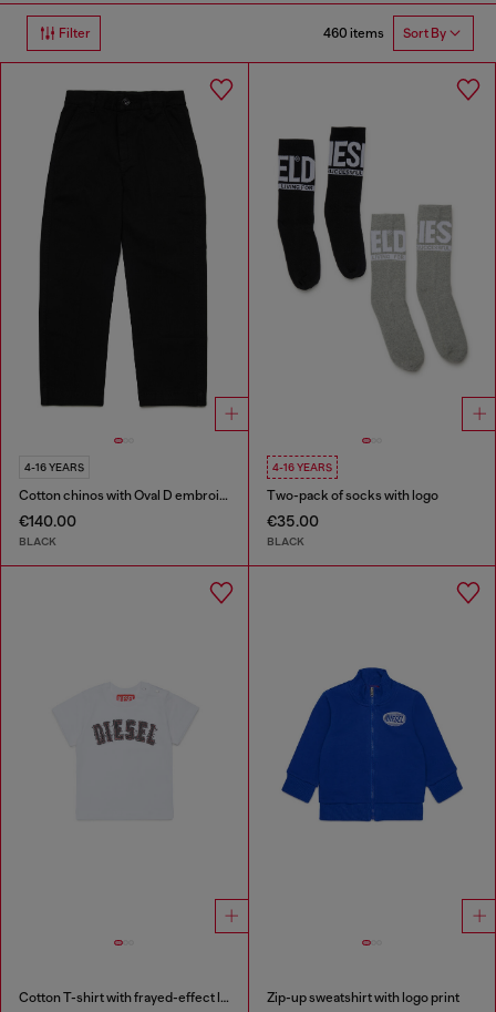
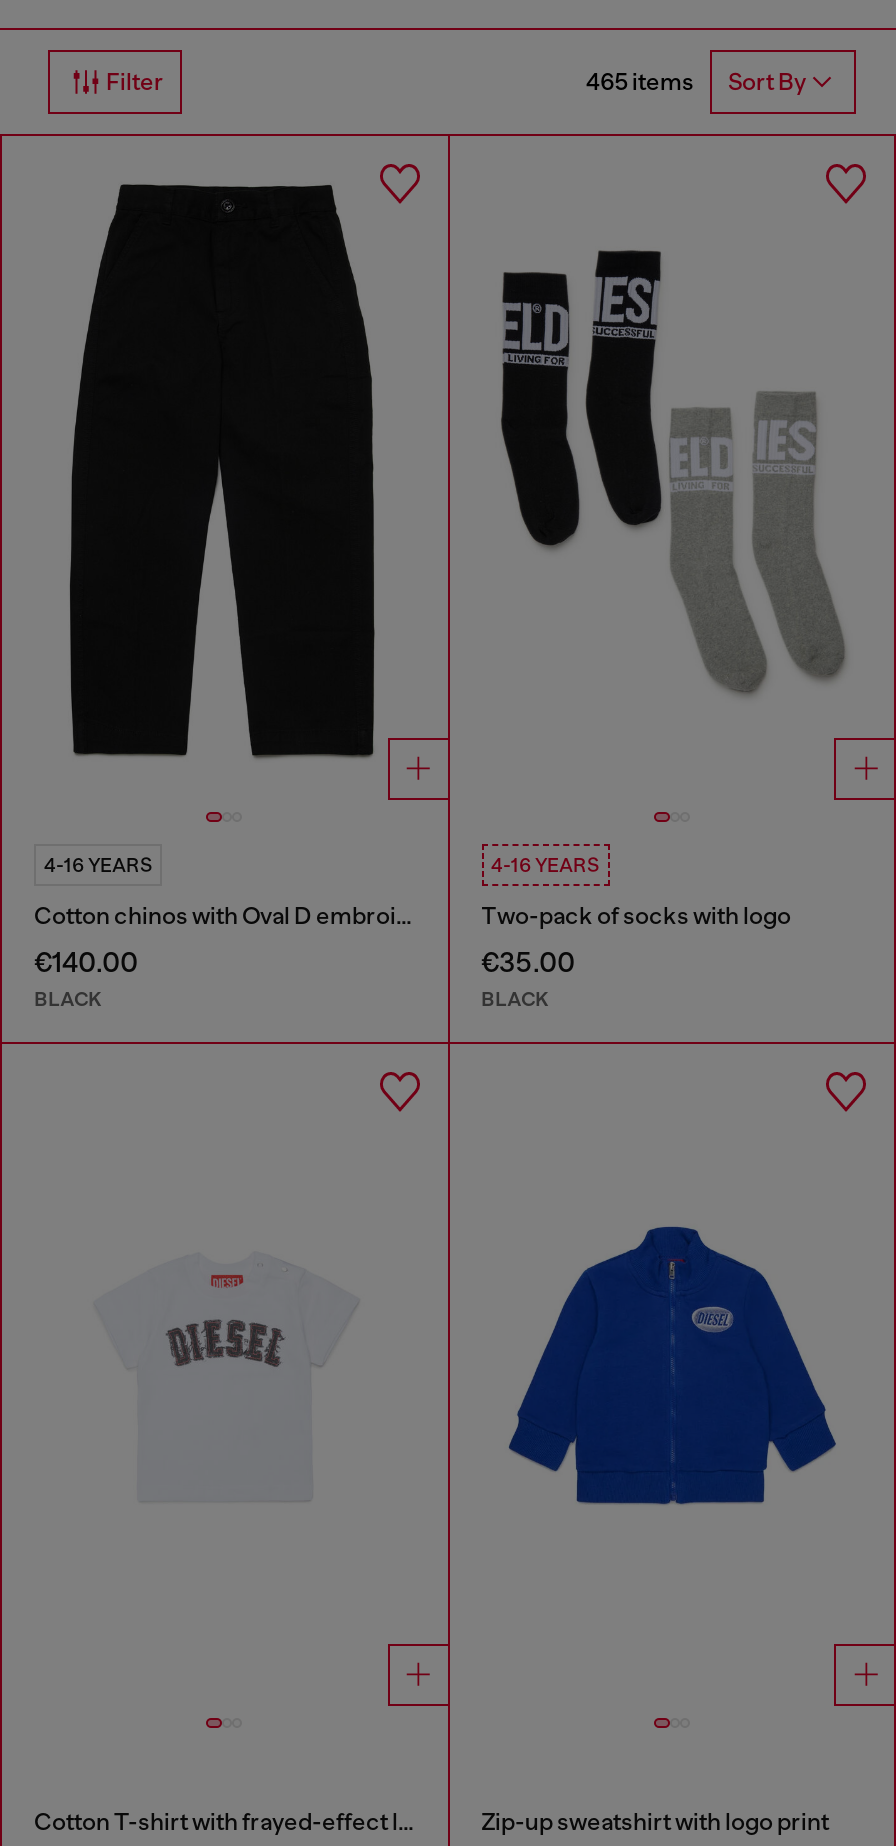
- 460 items Sort By
+ 465 items Sort By
